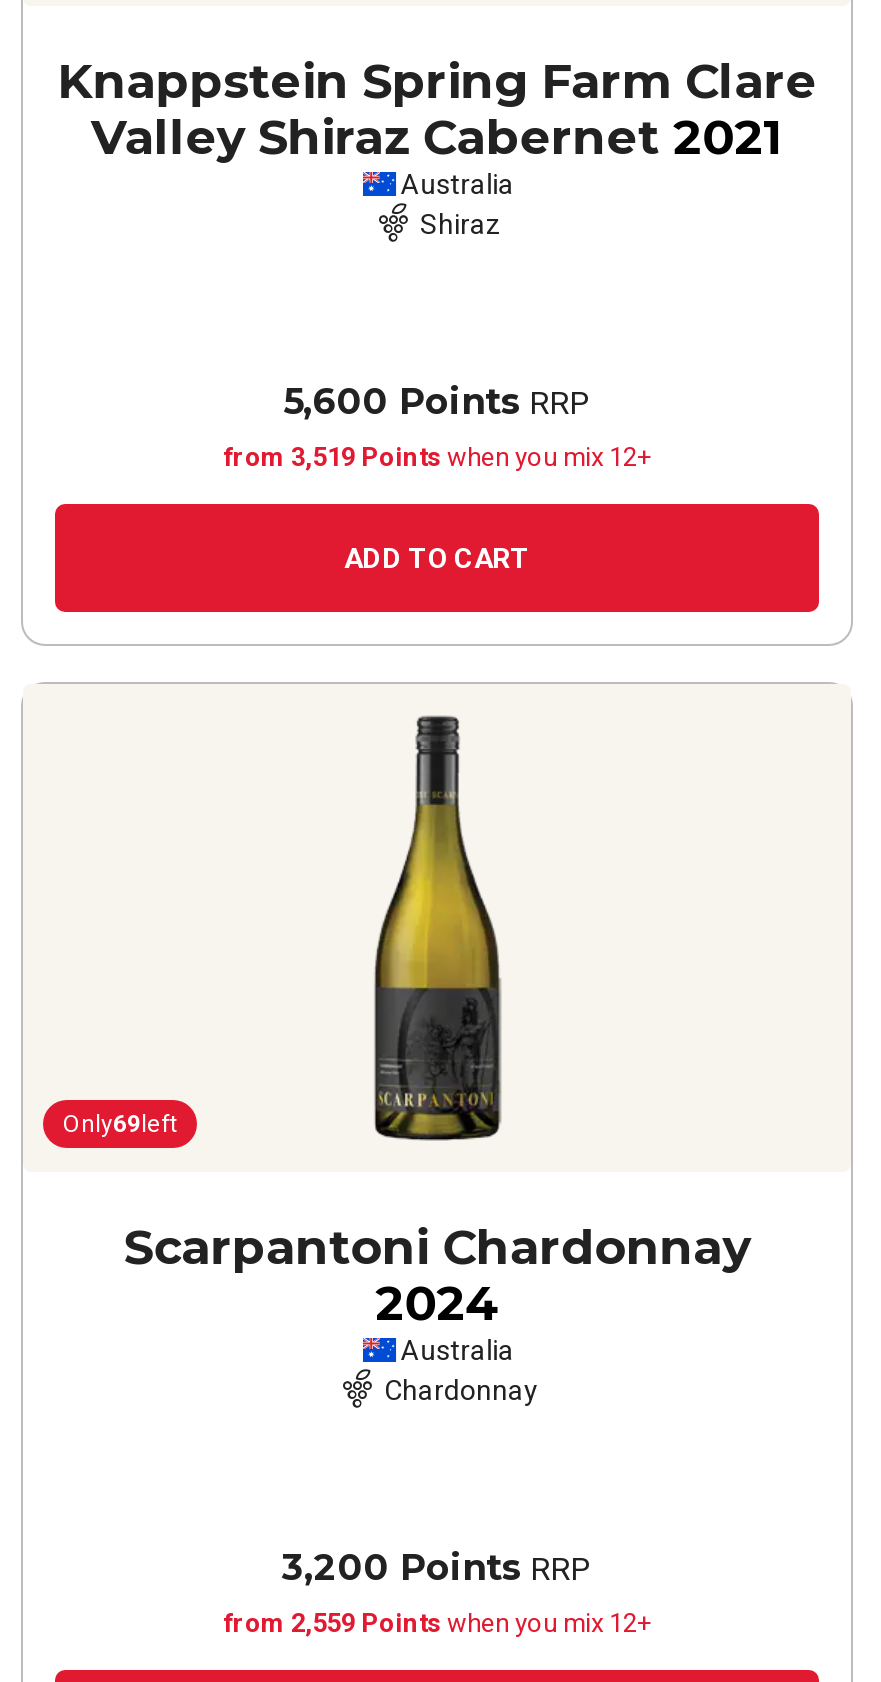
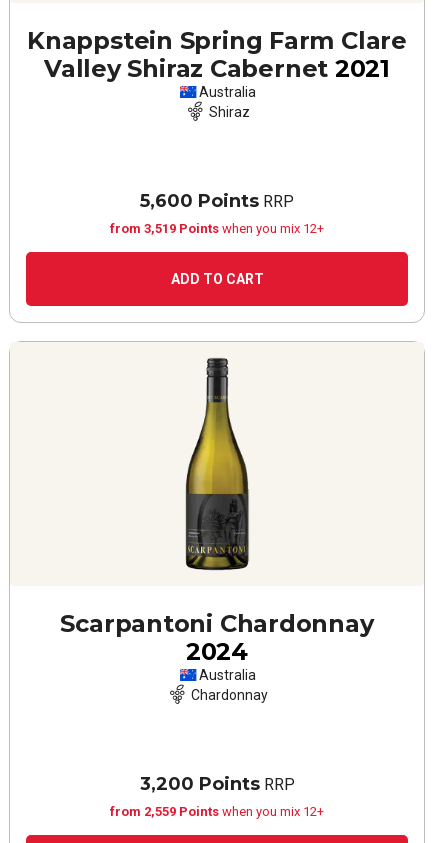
- Only69left
